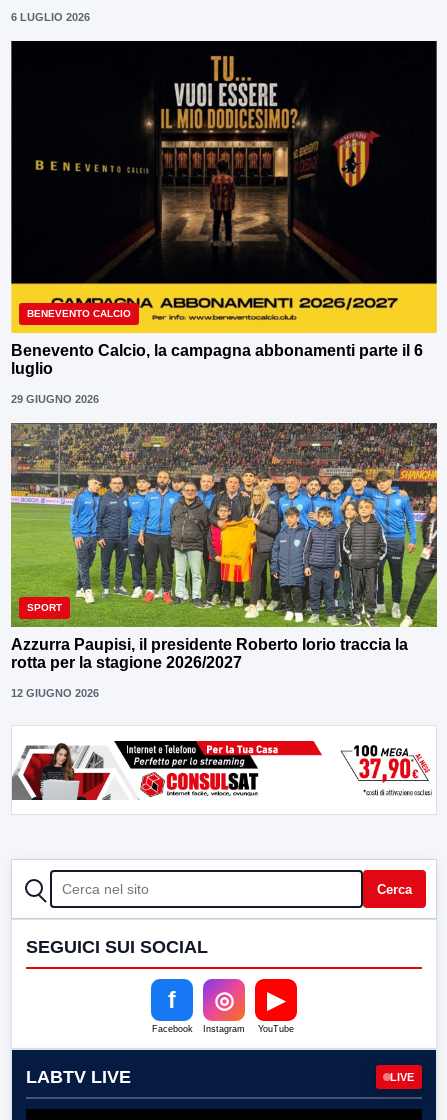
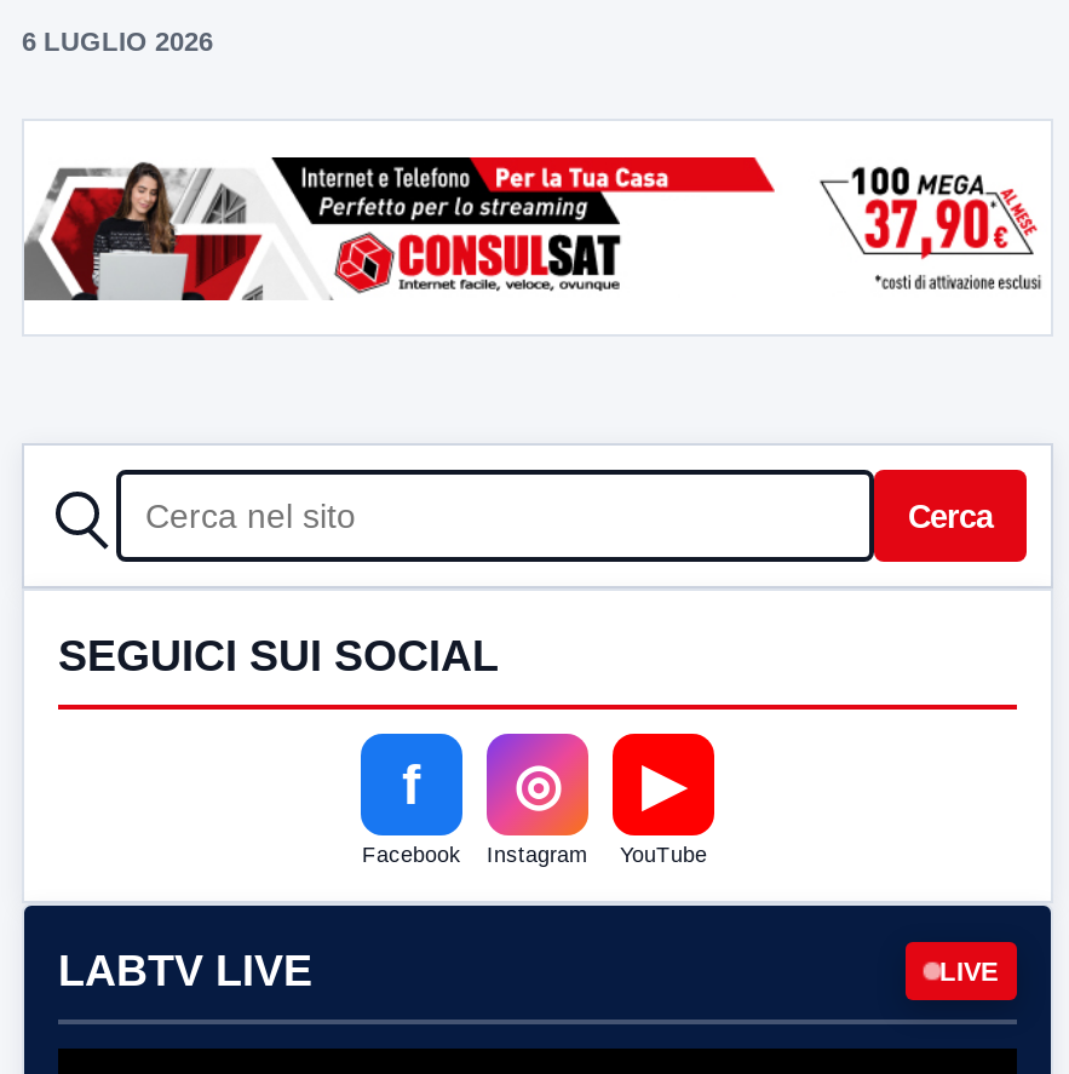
- [image]
- BENEVENTO CALCIO
- Benevento Calcio, la campagna abbonamenti parte il 6
- luglio
- 29 GIUGNO 2026

- [image]
- SPORT
- Azzurra Paupisi, il presidente Roberto Iorio traccia la
- rotta per la stagione 2026/2027
- 12 GIUGNO 2026
